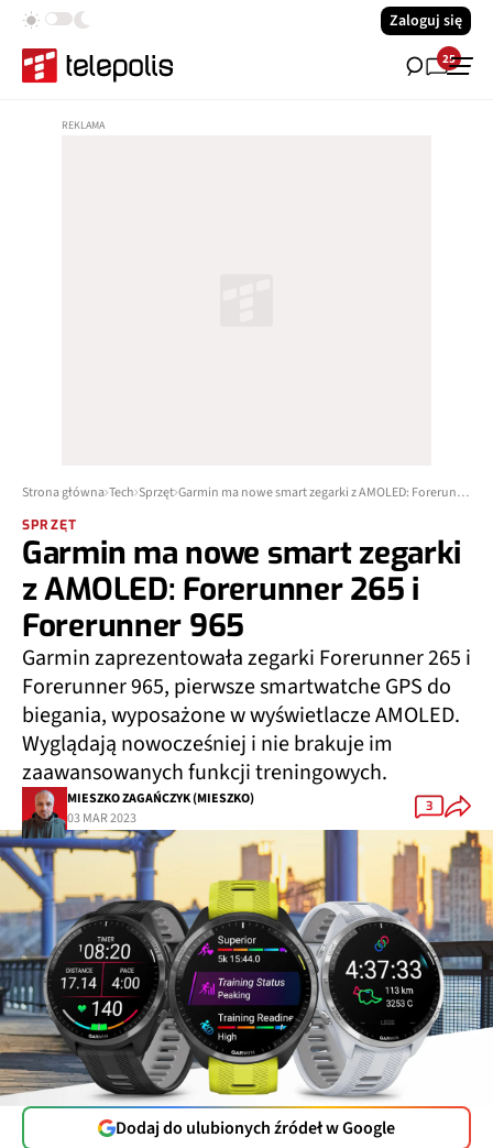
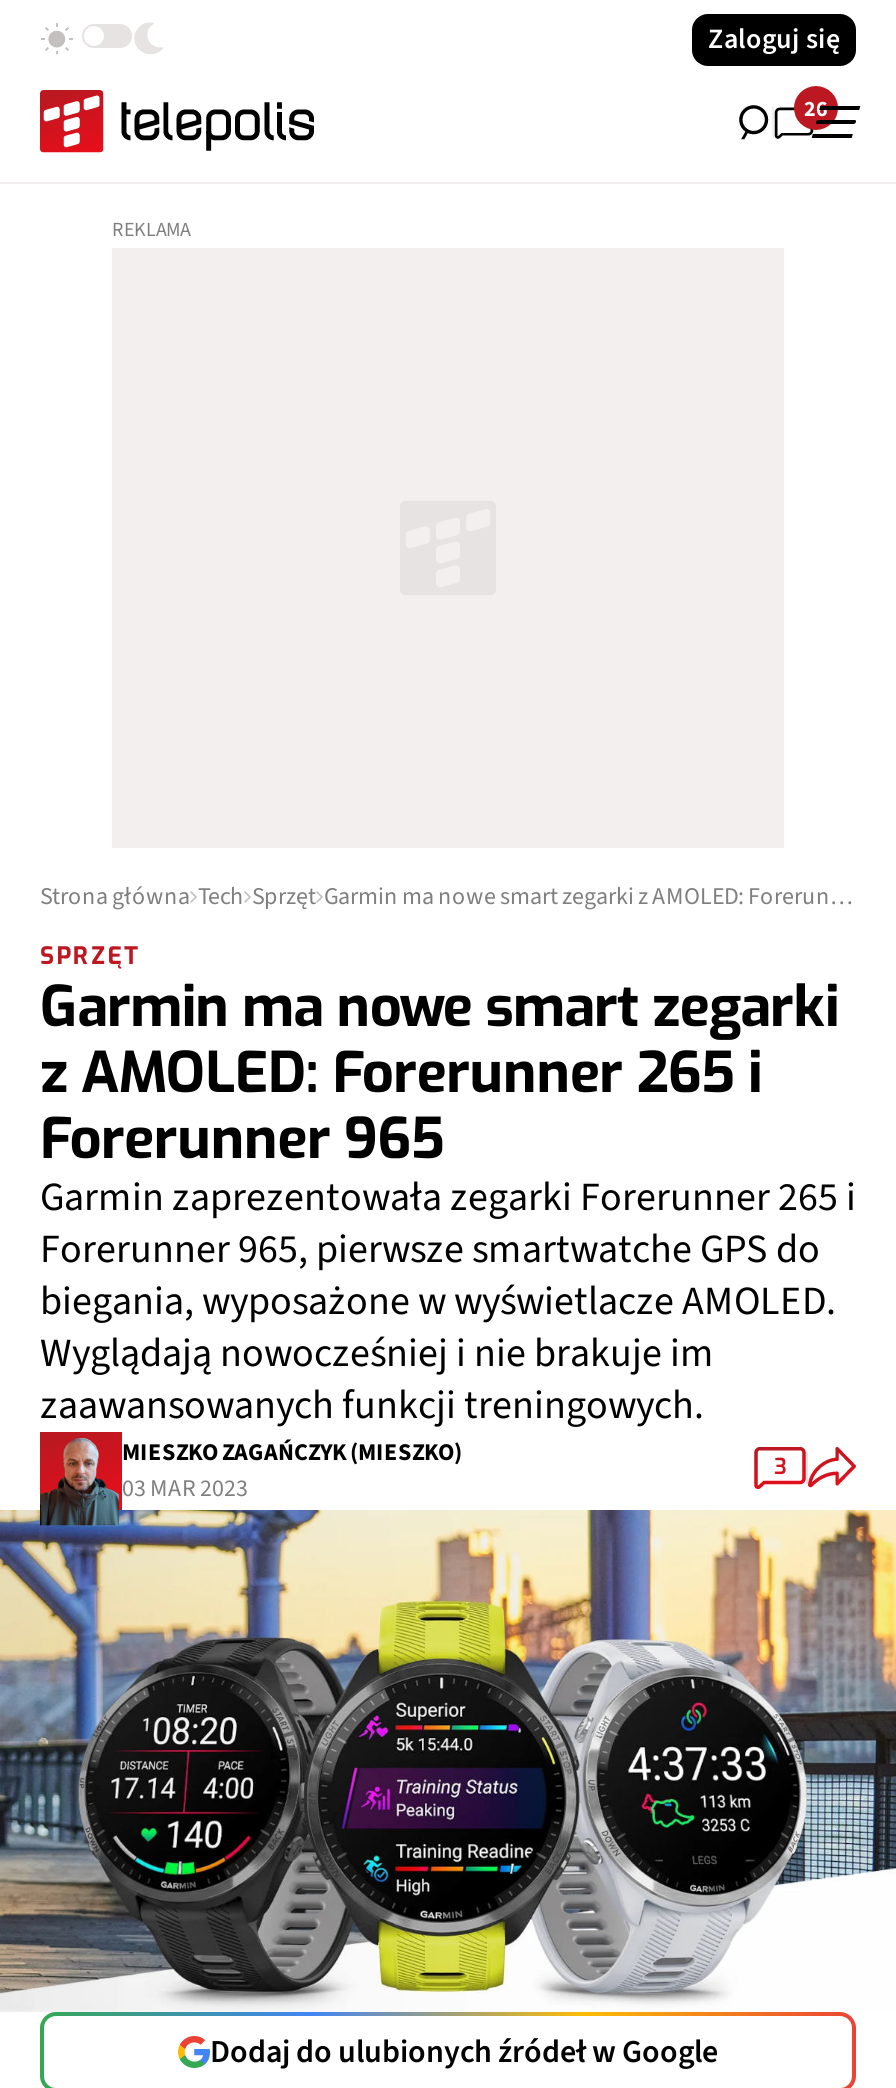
- 25
+ 26
